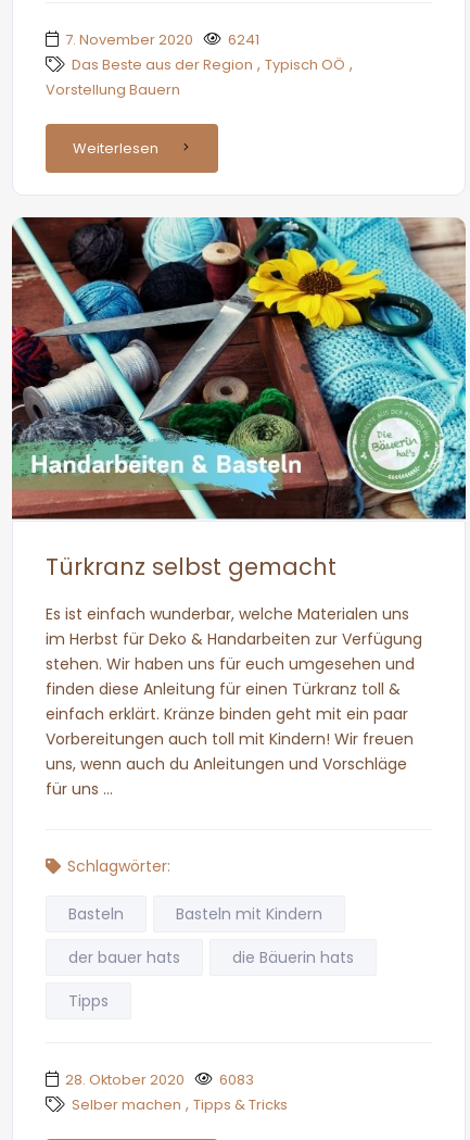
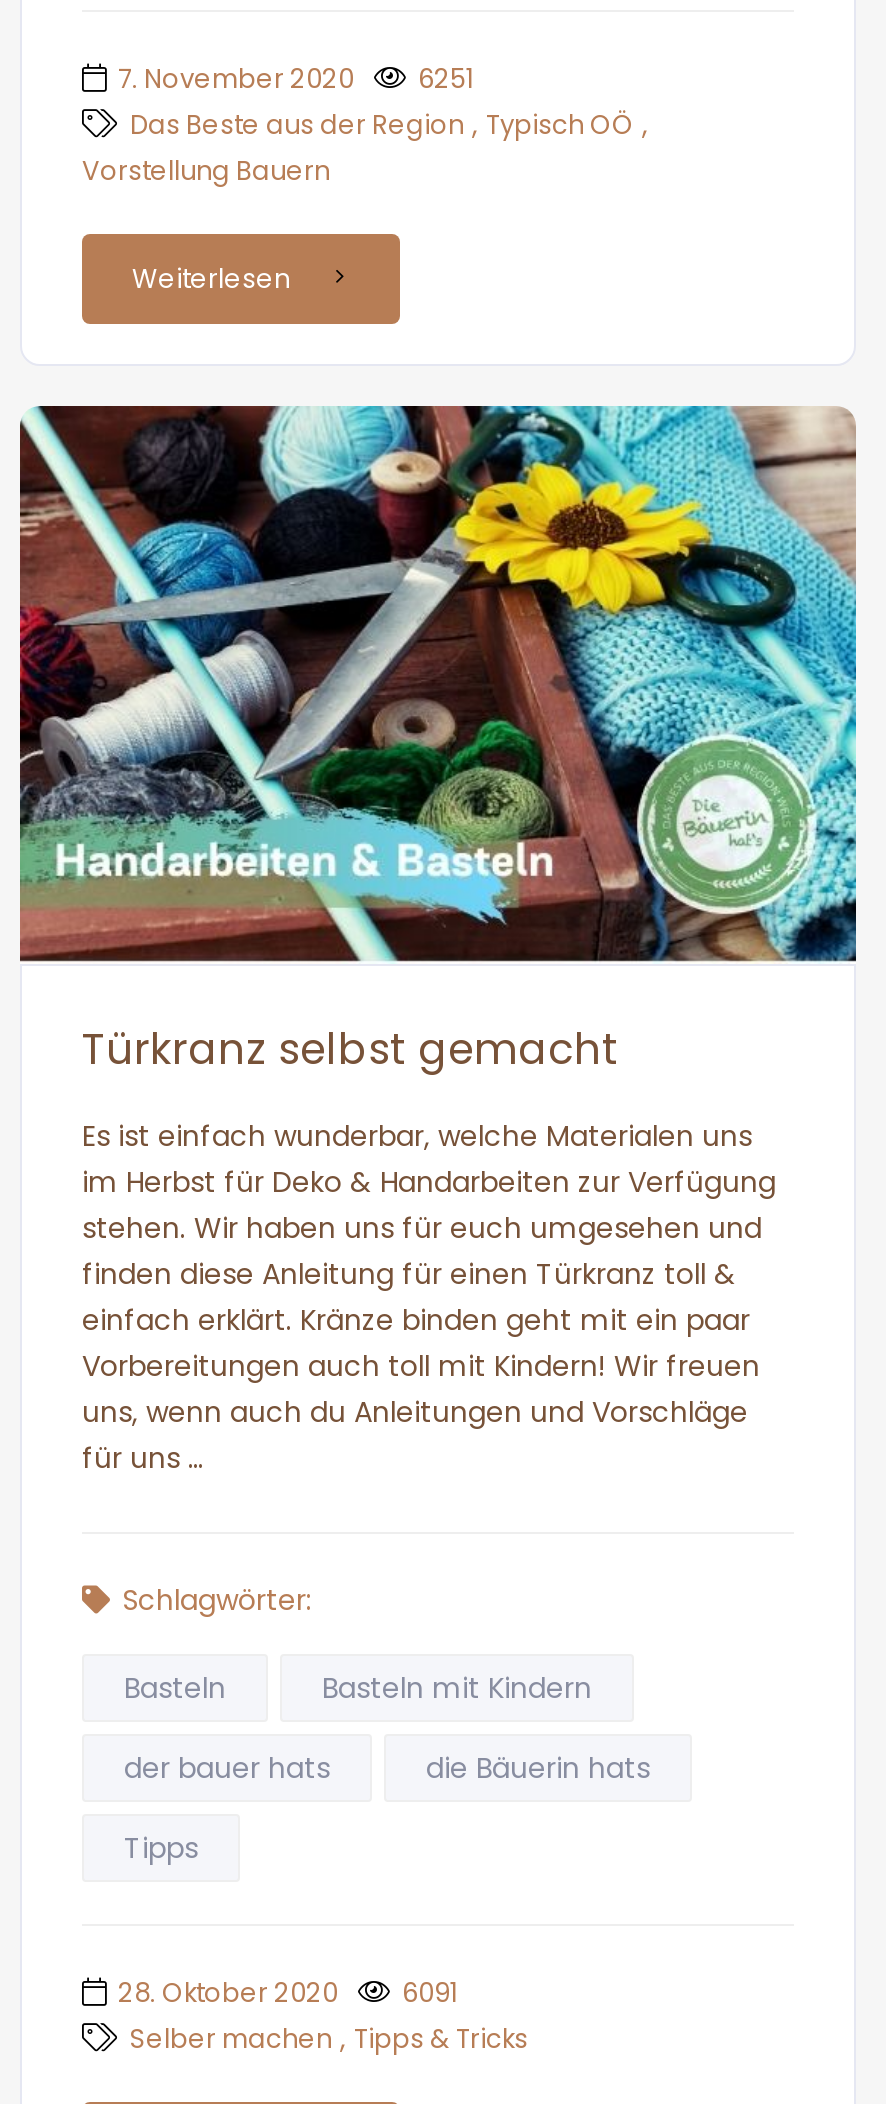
- 7. November 2020 6241
+ 7. November 2020 6251

- 28. Oktober 2020 6083
+ 28. Oktober 2020 6091
